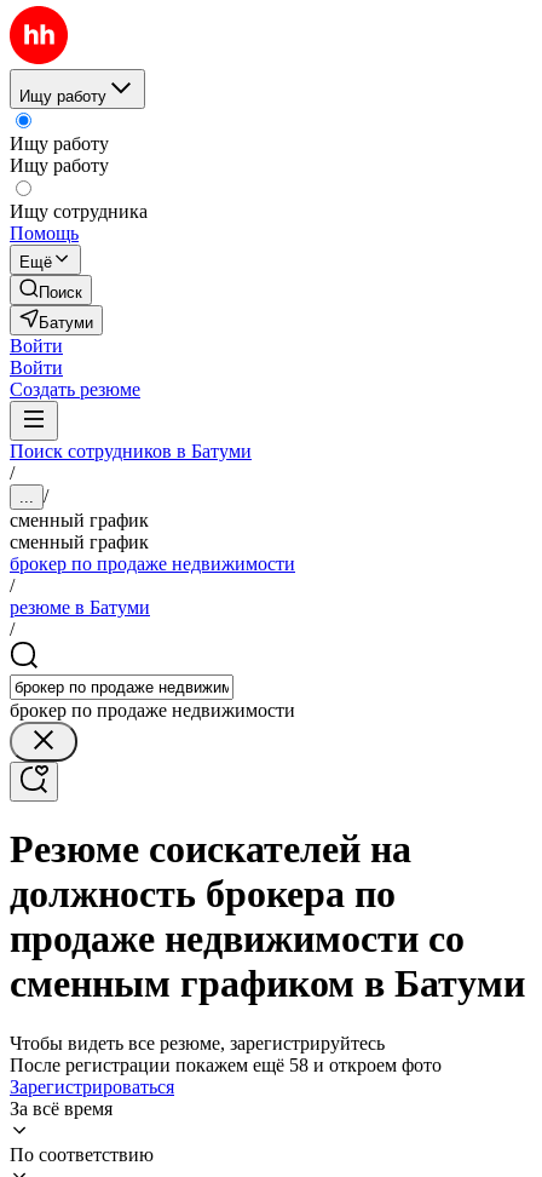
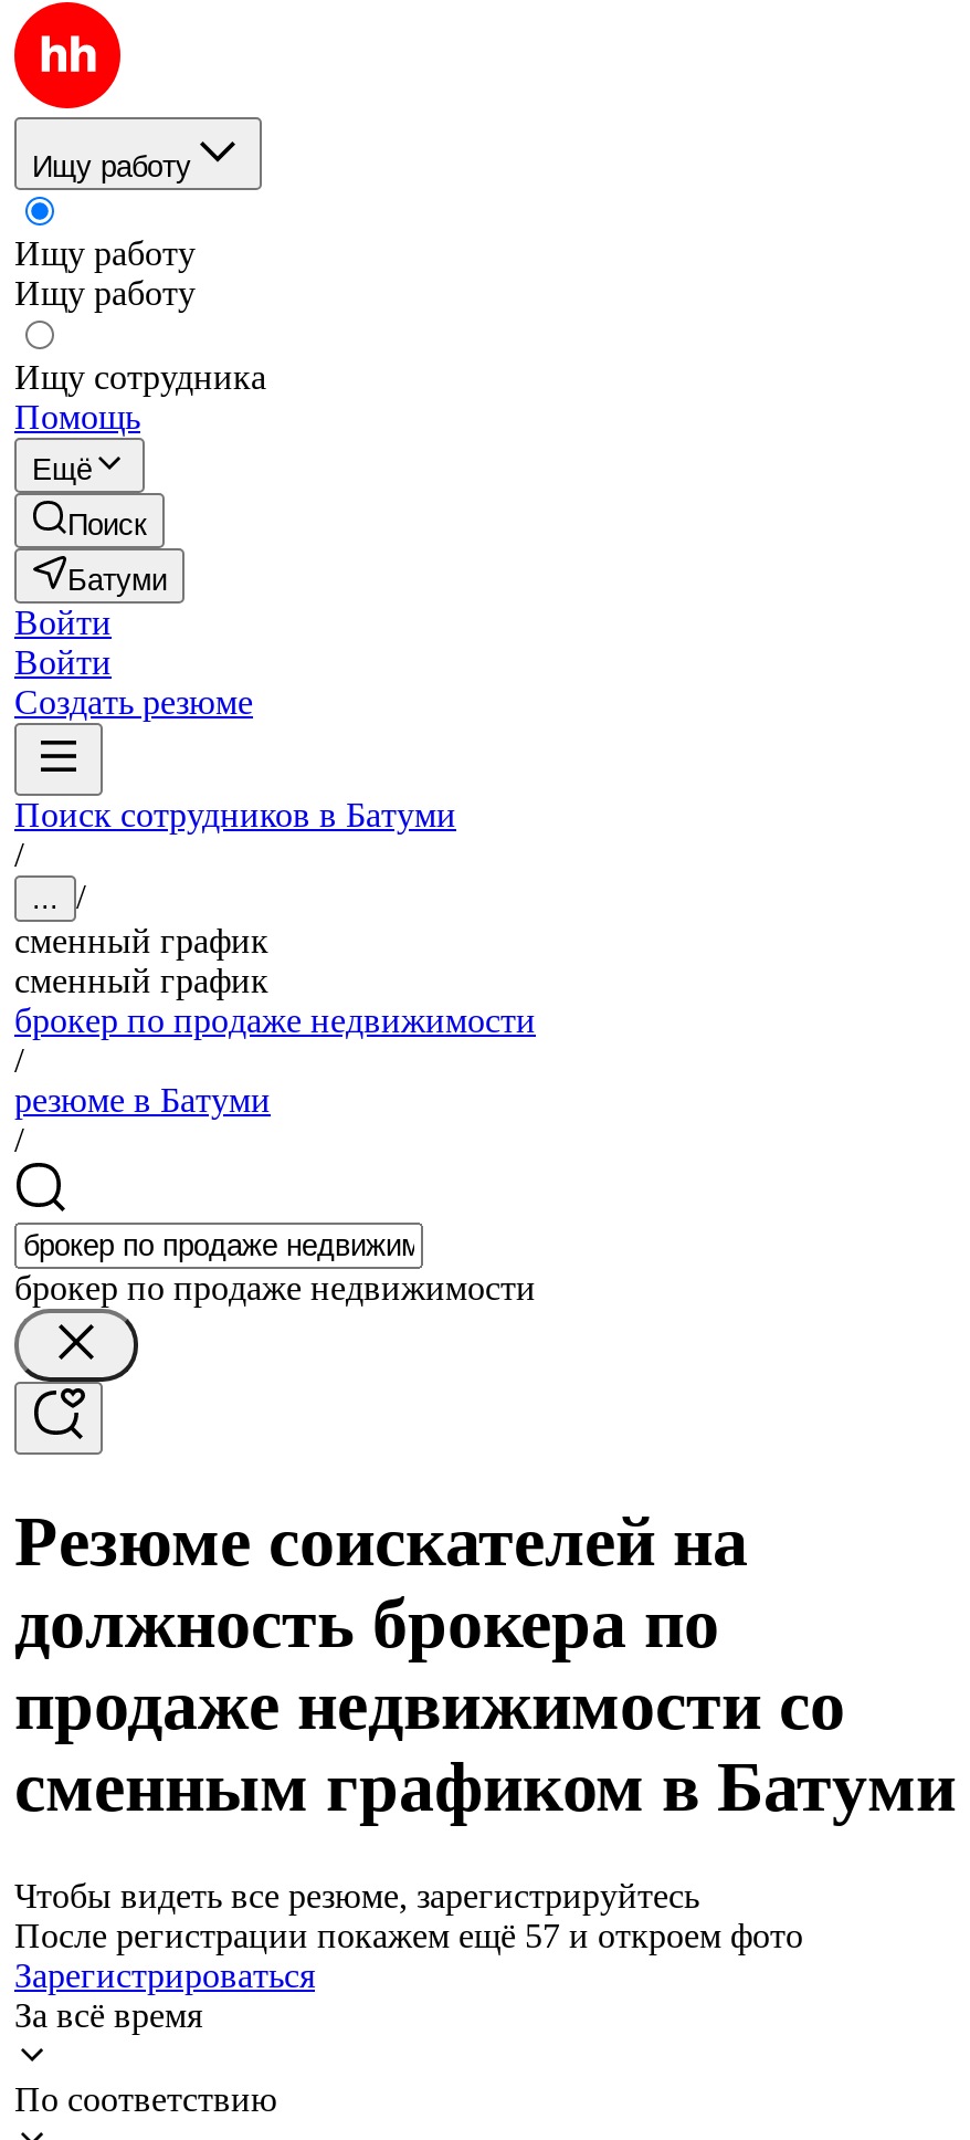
- После регистрации покажем ещё 58 и откроем фото
+ После регистрации покажем ещё 57 и откроем фото
